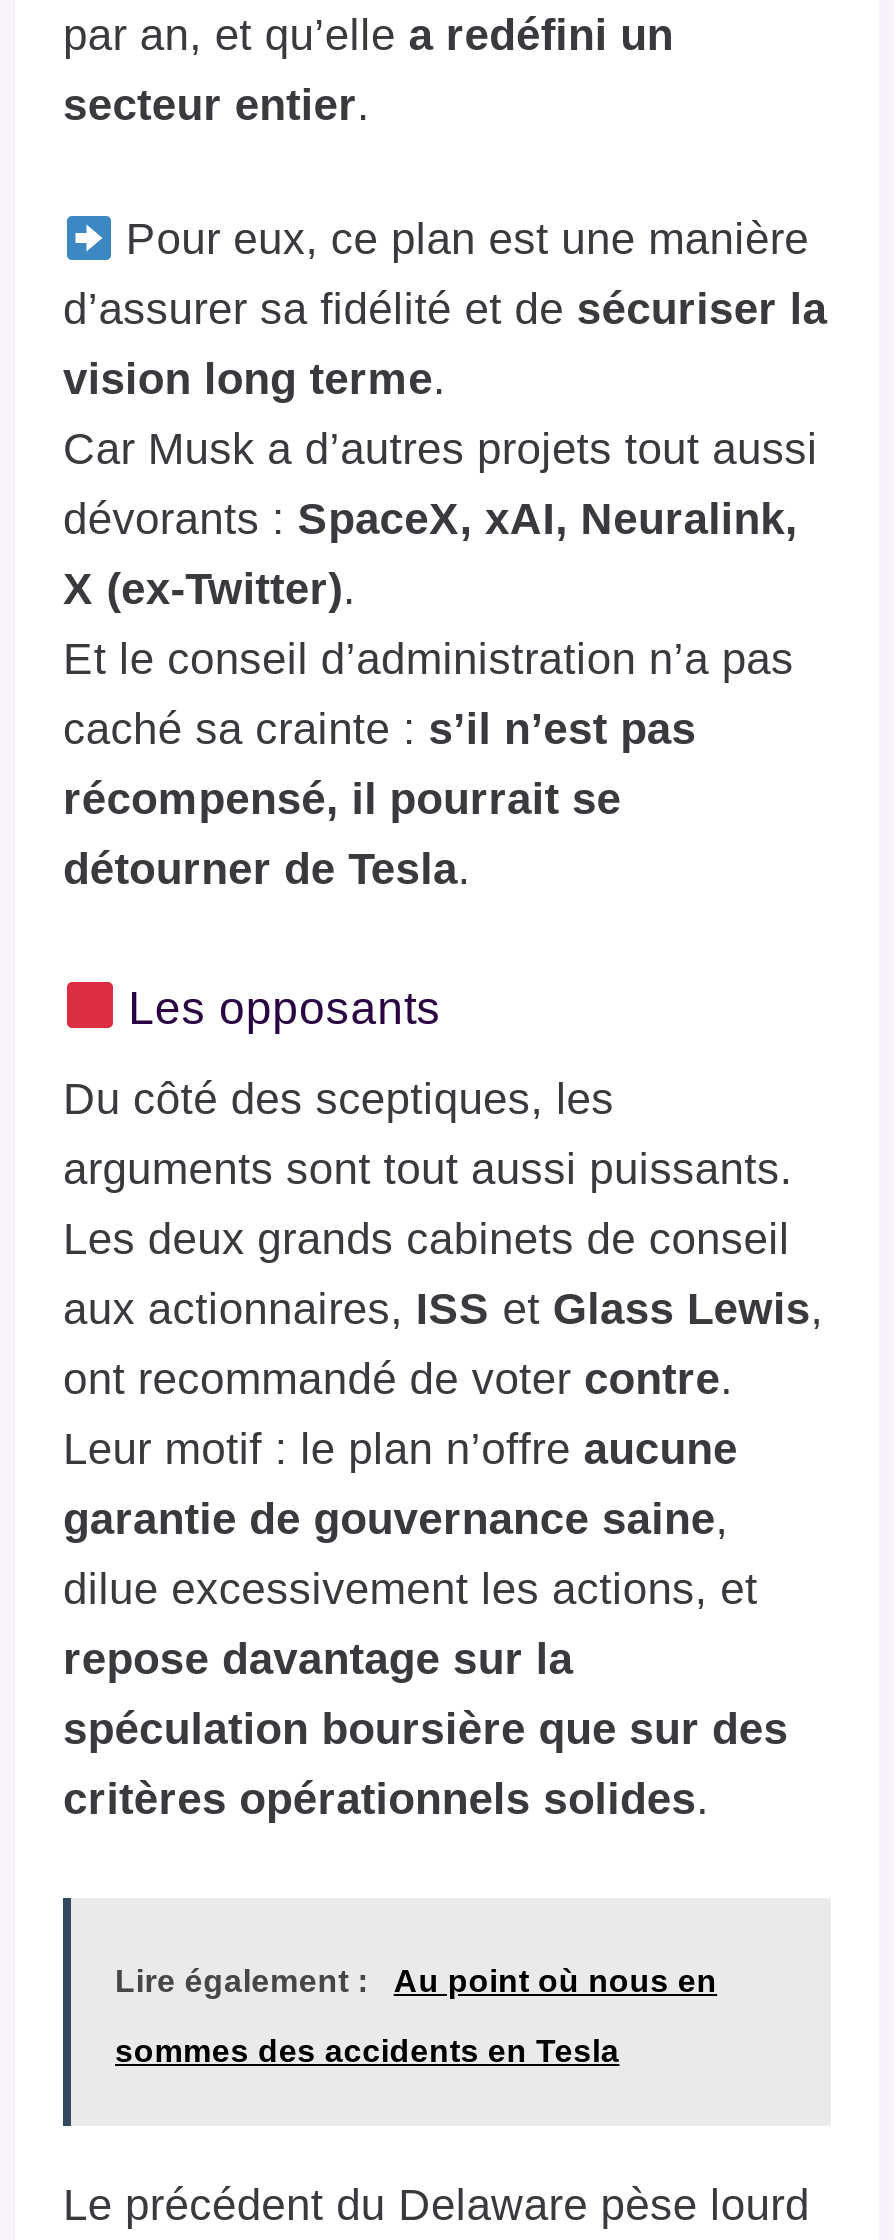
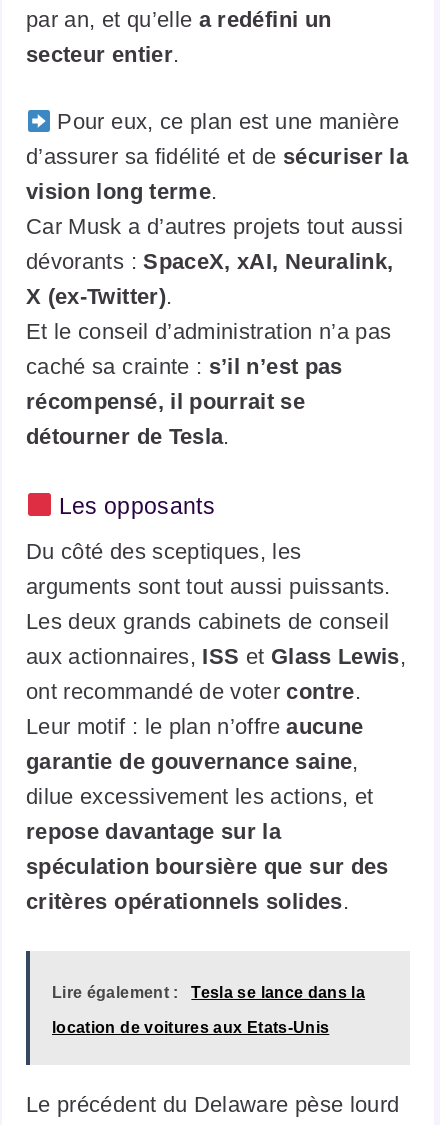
- Au point où nous en
+ Tesla se lance dans la

- sommes des accidents en Tesla
+ location de voitures aux Etats-Unis
